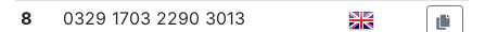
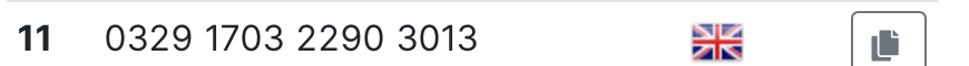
- 8 0329 1703 2290 3013
+ 11 0329 1703 2290 3013
